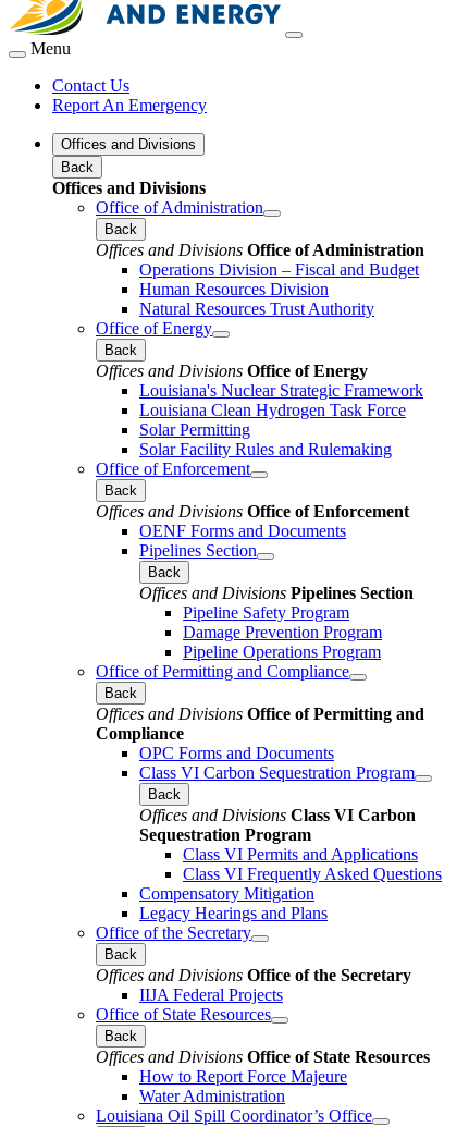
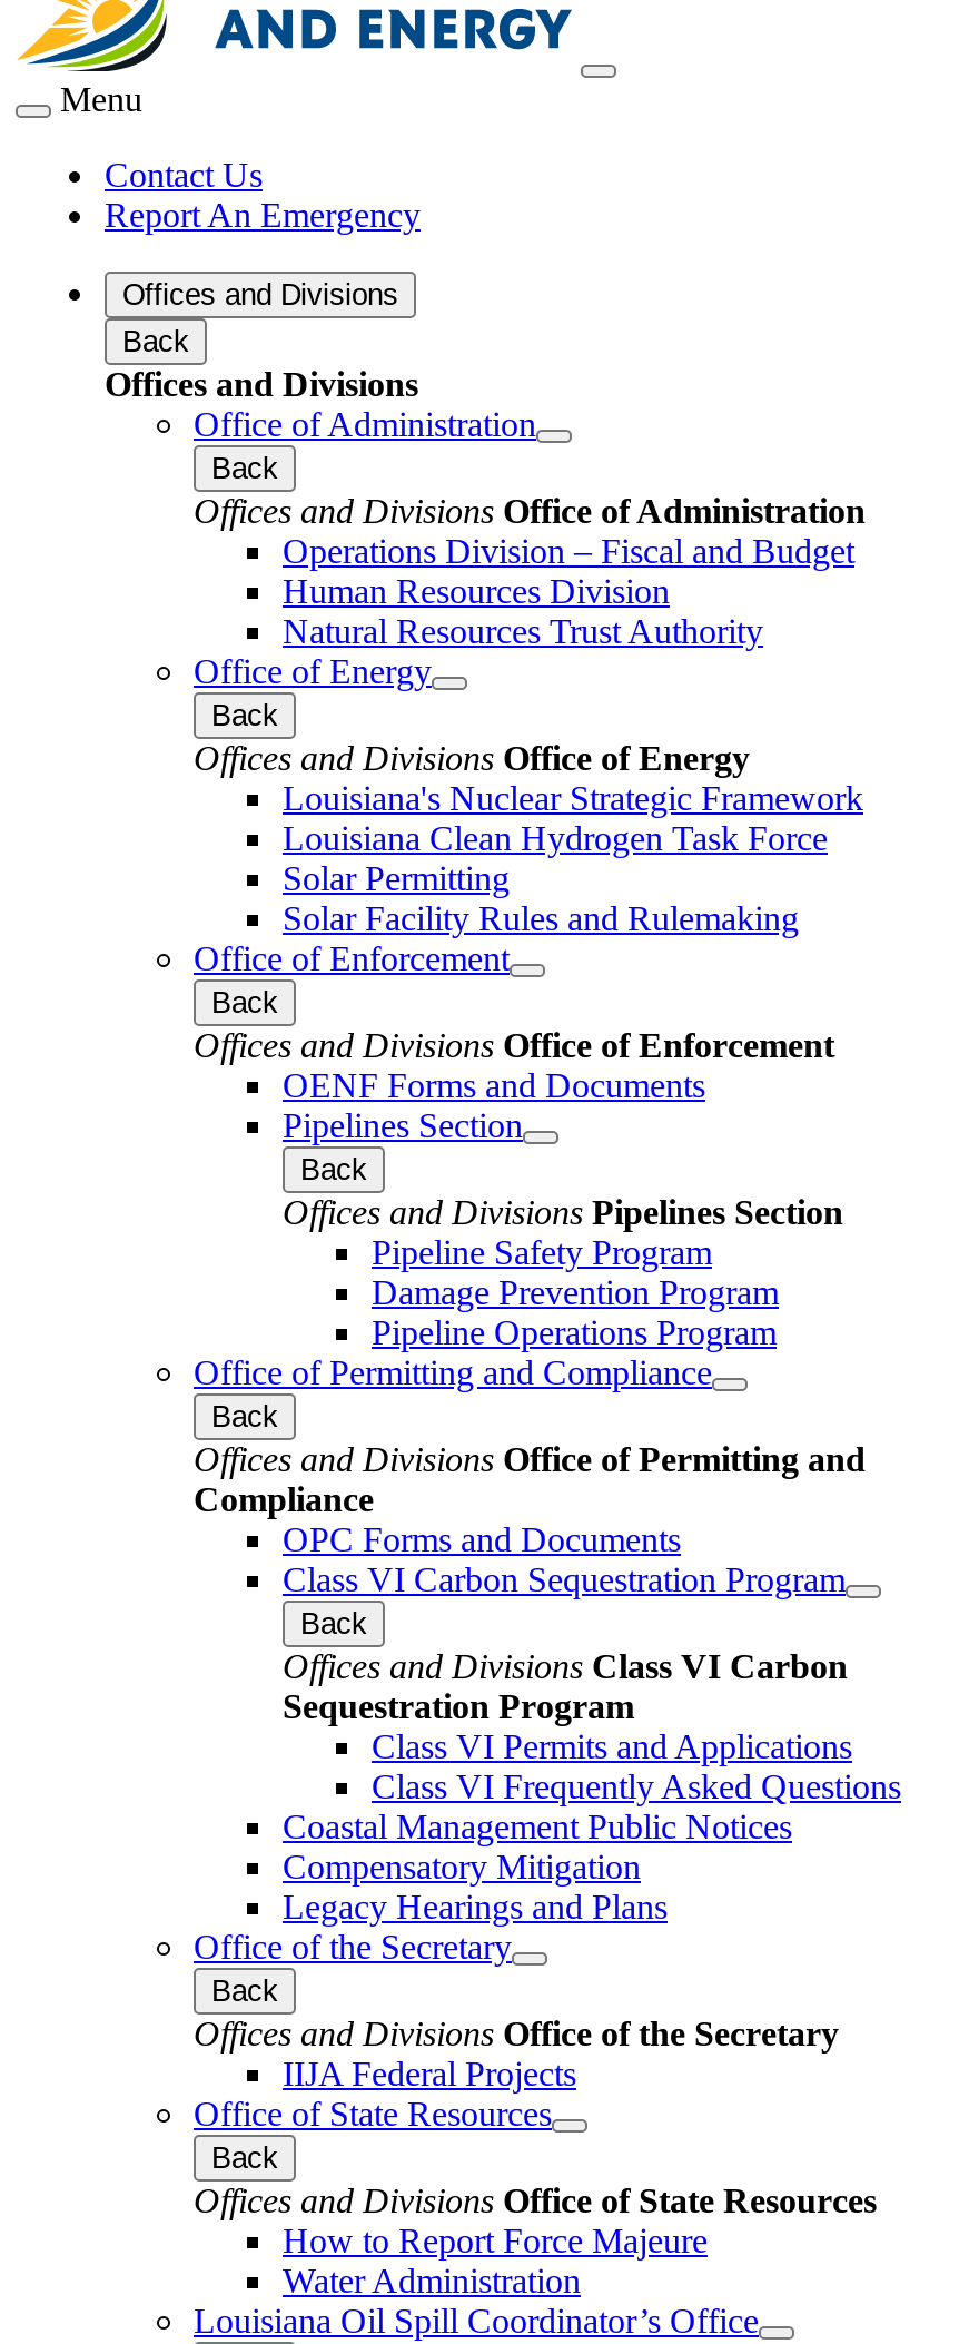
+ Coastal Management Public Notices
